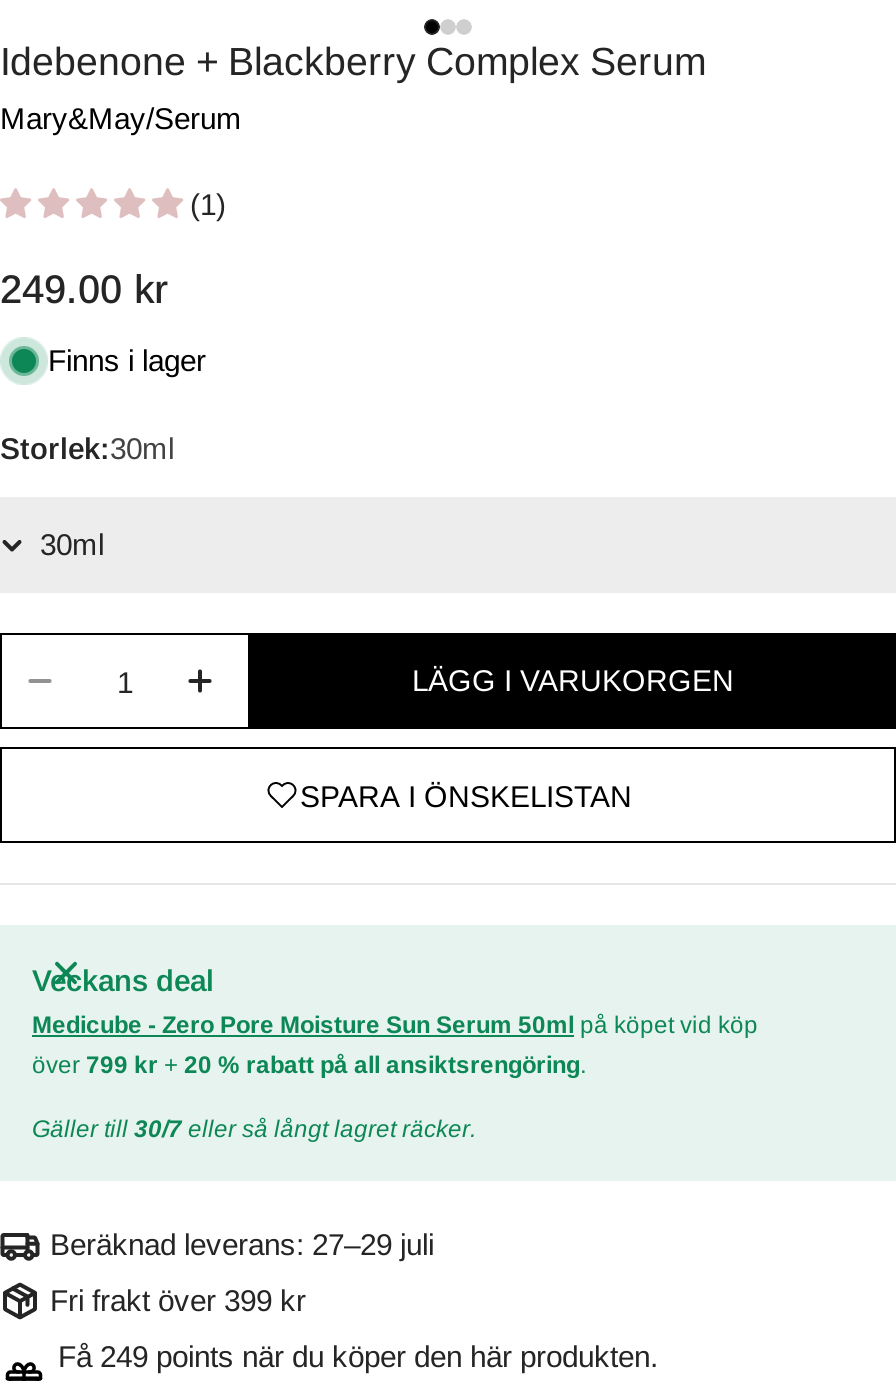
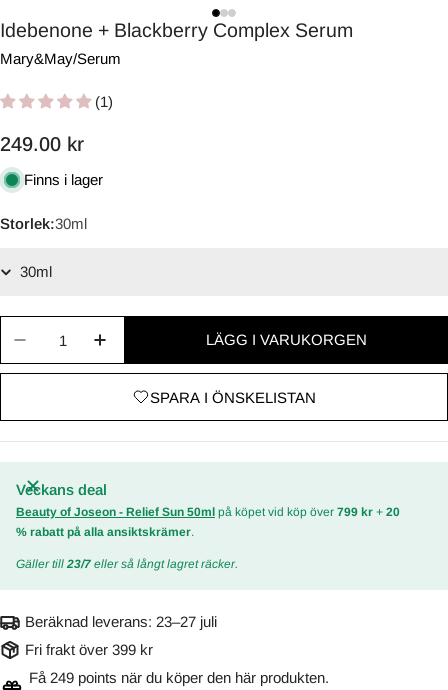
- Medicube - Zero Pore Moisture Sun Serum 50ml på köpet vid köp
- över 799 kr + 20 % rabatt på all ansiktsrengöring.
+ Beauty of Joseon - Relief Sun 50ml på köpet vid köp över 799 kr + 20
+ % rabatt på alla ansiktskrämer.

- Gäller till 30/7 eller så långt lagret räcker.
+ Gäller till 23/7 eller så långt lagret räcker.

- Beräknad leverans: 27–29 juli
+ Beräknad leverans: 23–27 juli
